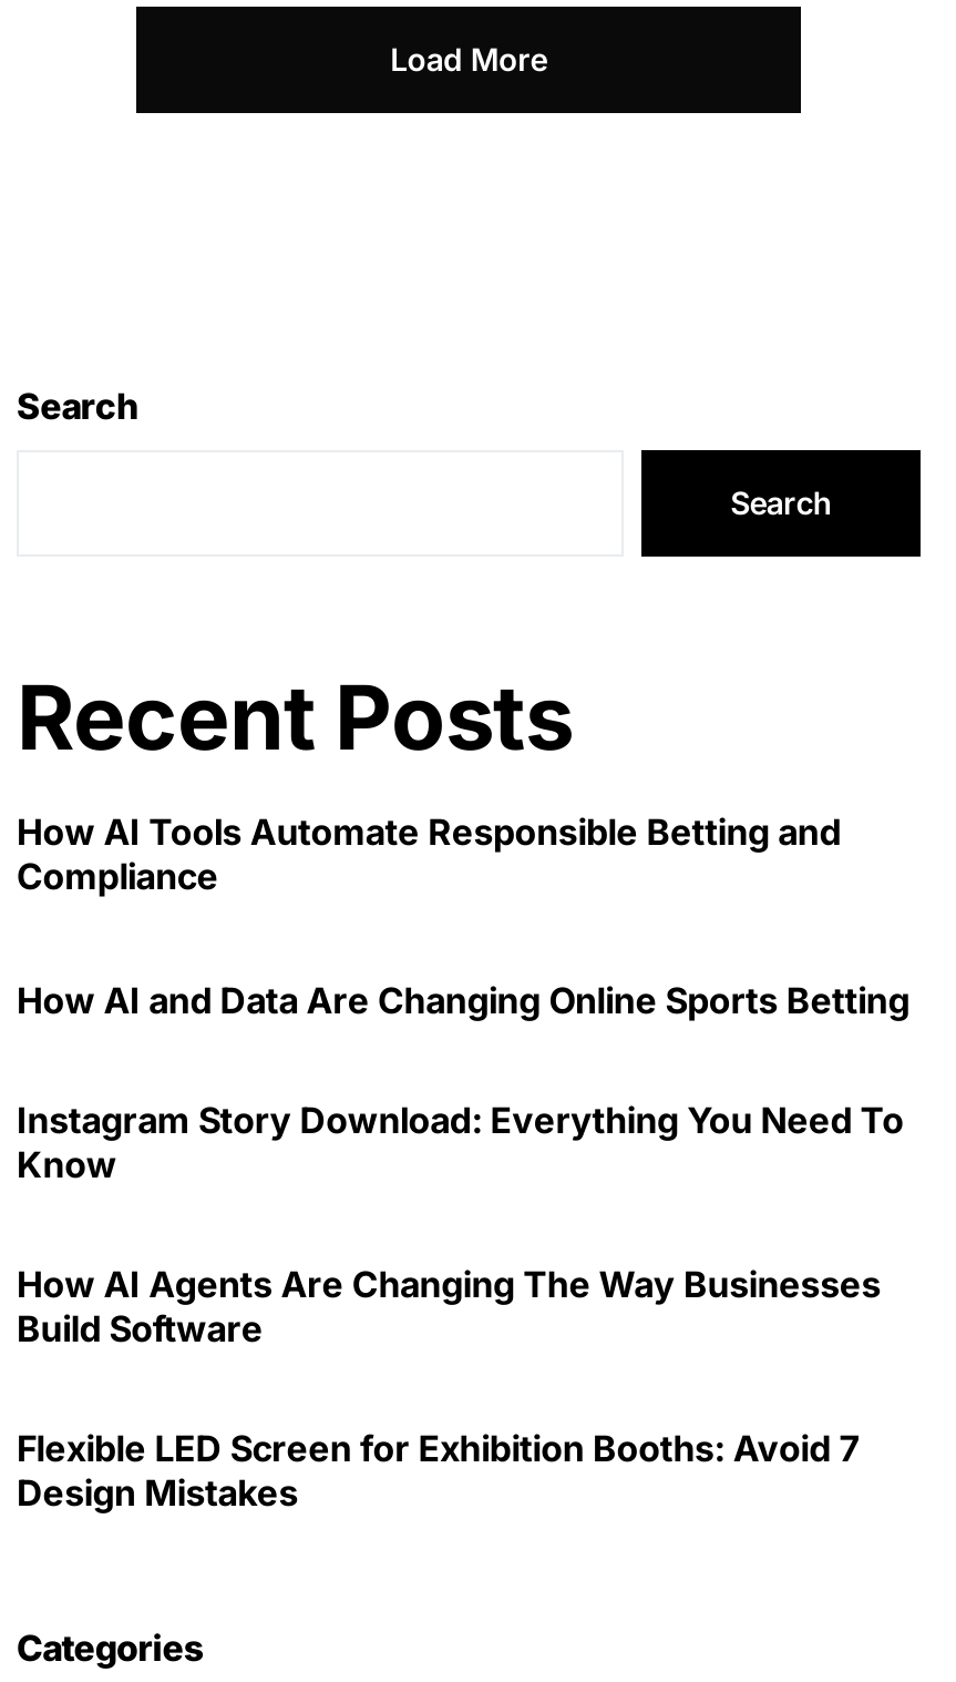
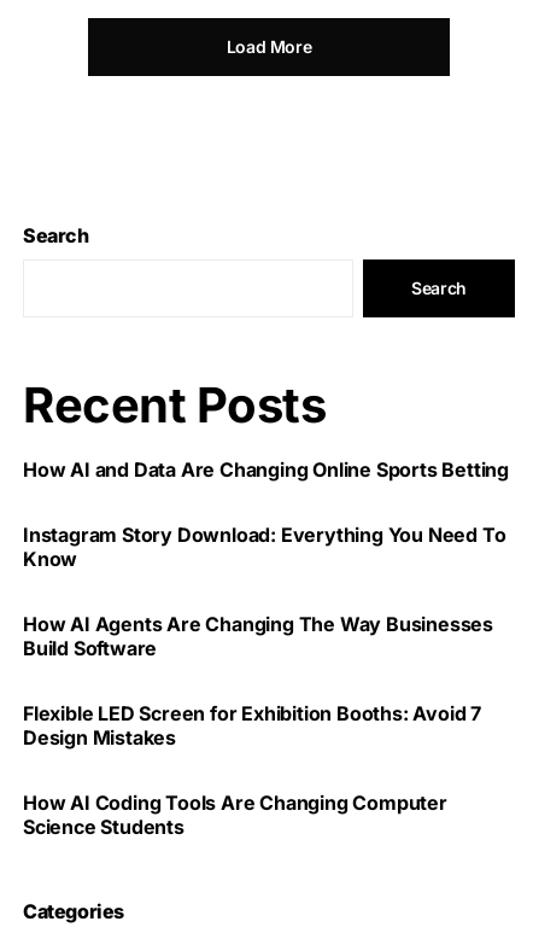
- How AI Tools Automate Responsible Betting and
- Compliance

moved up: How AI and Data Are Changing Online Sports Betting | Instagram Story Download: Everything You Need To | Know | How AI Agents Are Changing The Way Businesses | Build Software | Flexible LED Screen for Exhibition Booths: Avoid 7 | Design Mistakes

+ How AI Coding Tools Are Changing Computer
+ Science Students
